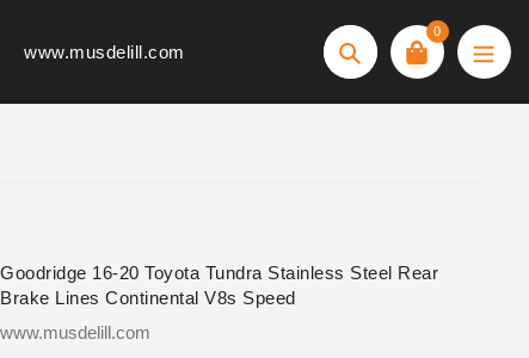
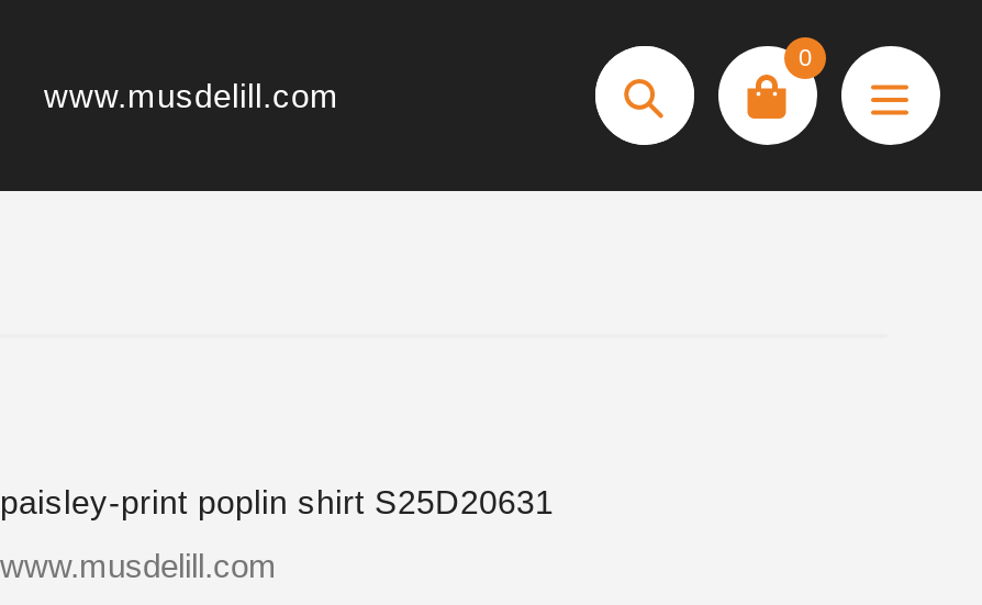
- Goodridge 16-20 Toyota Tundra Stainless Steel Rear
- Brake Lines Continental V8s Speed
+ paisley-print poplin shirt S25D20631
